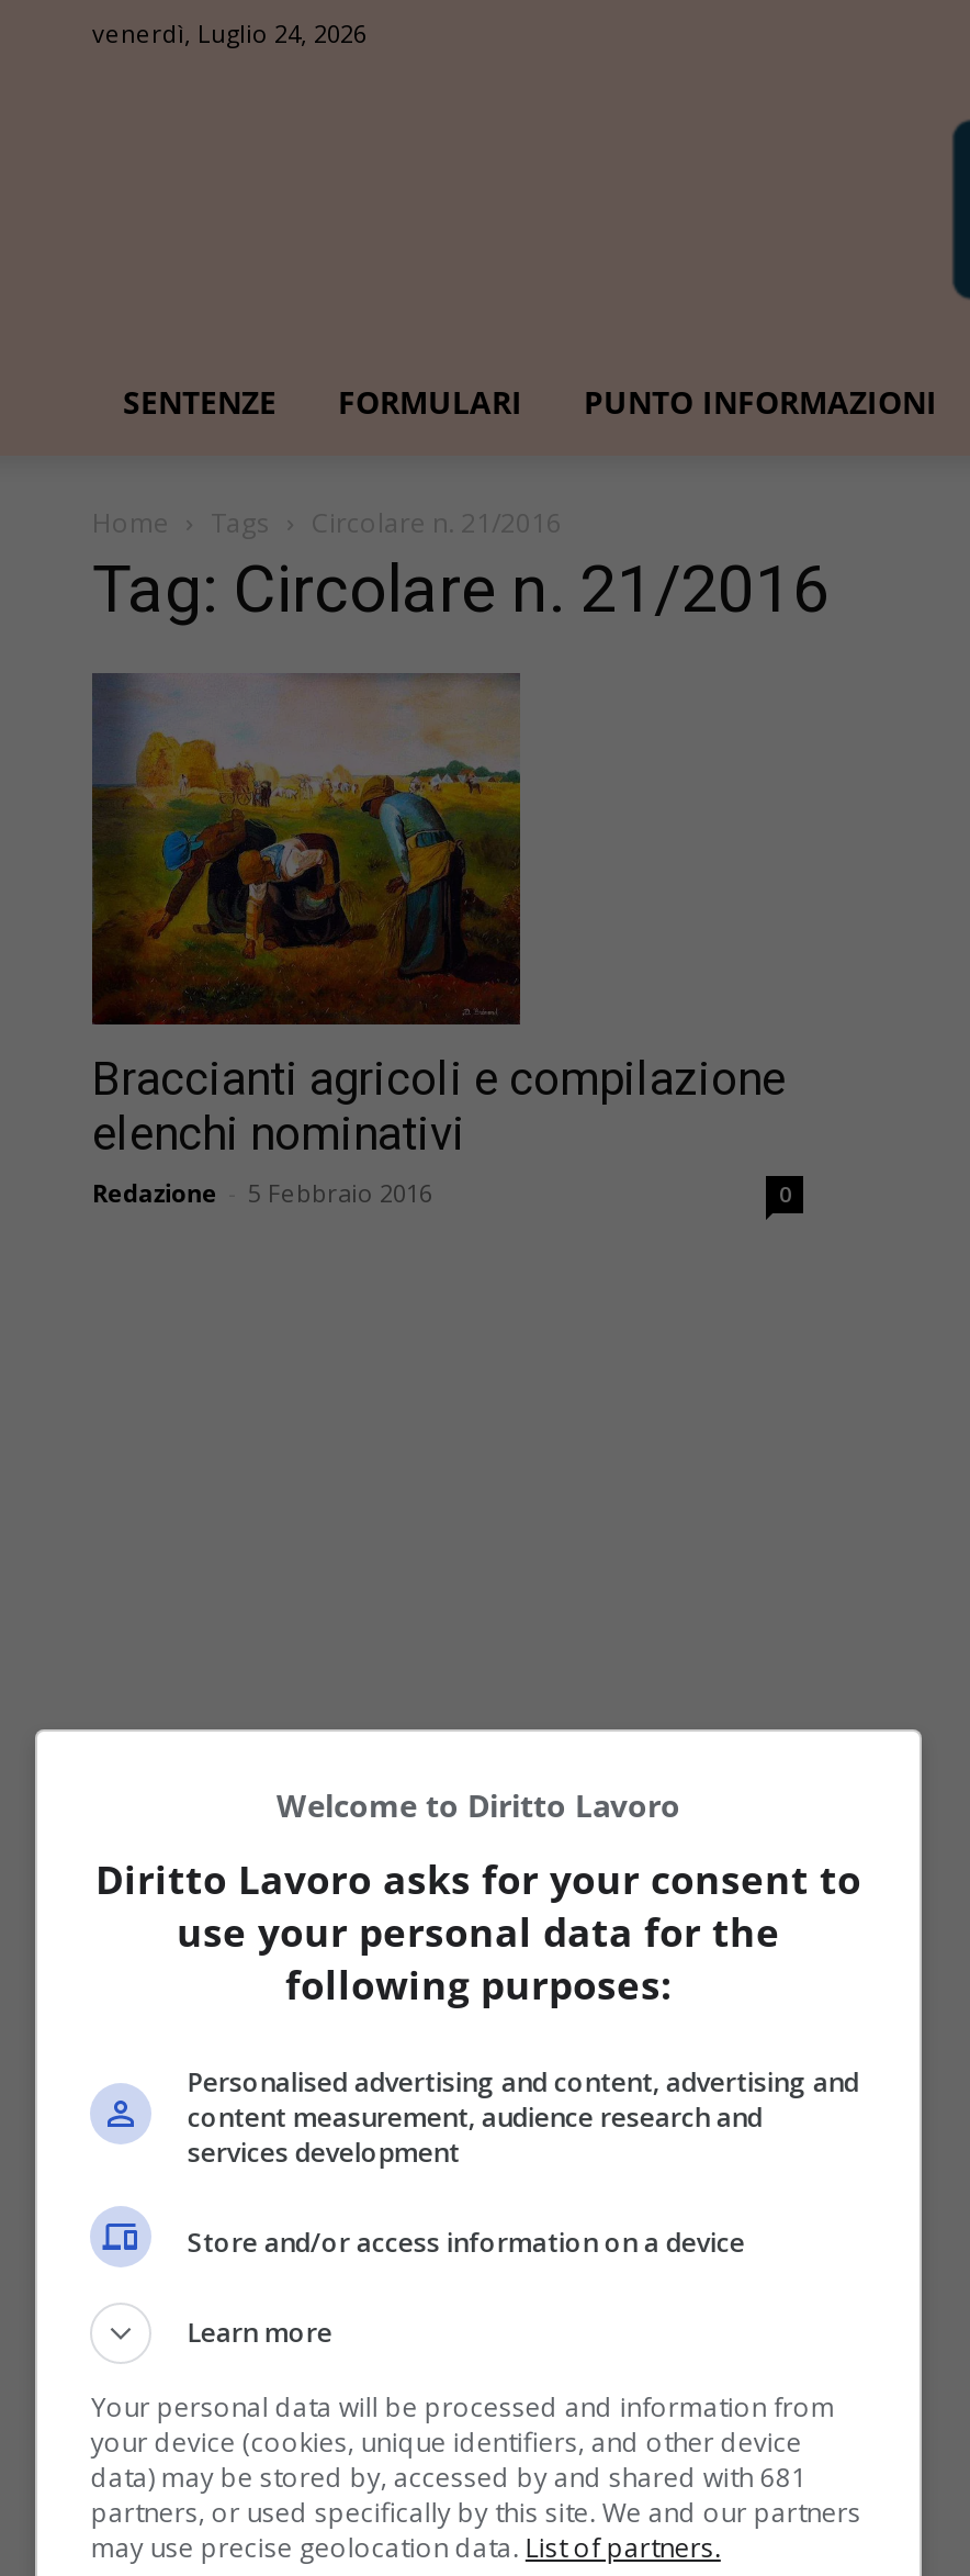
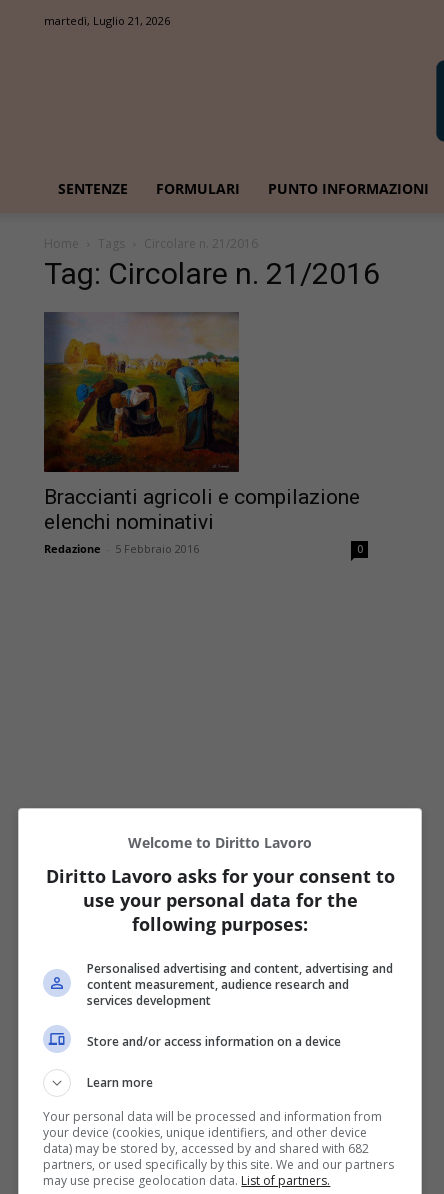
- venerdì, Luglio 24, 2026
+ martedì, Luglio 21, 2026

- data) may be stored by, accessed by and shared with 681
+ data) may be stored by, accessed by and shared with 682
